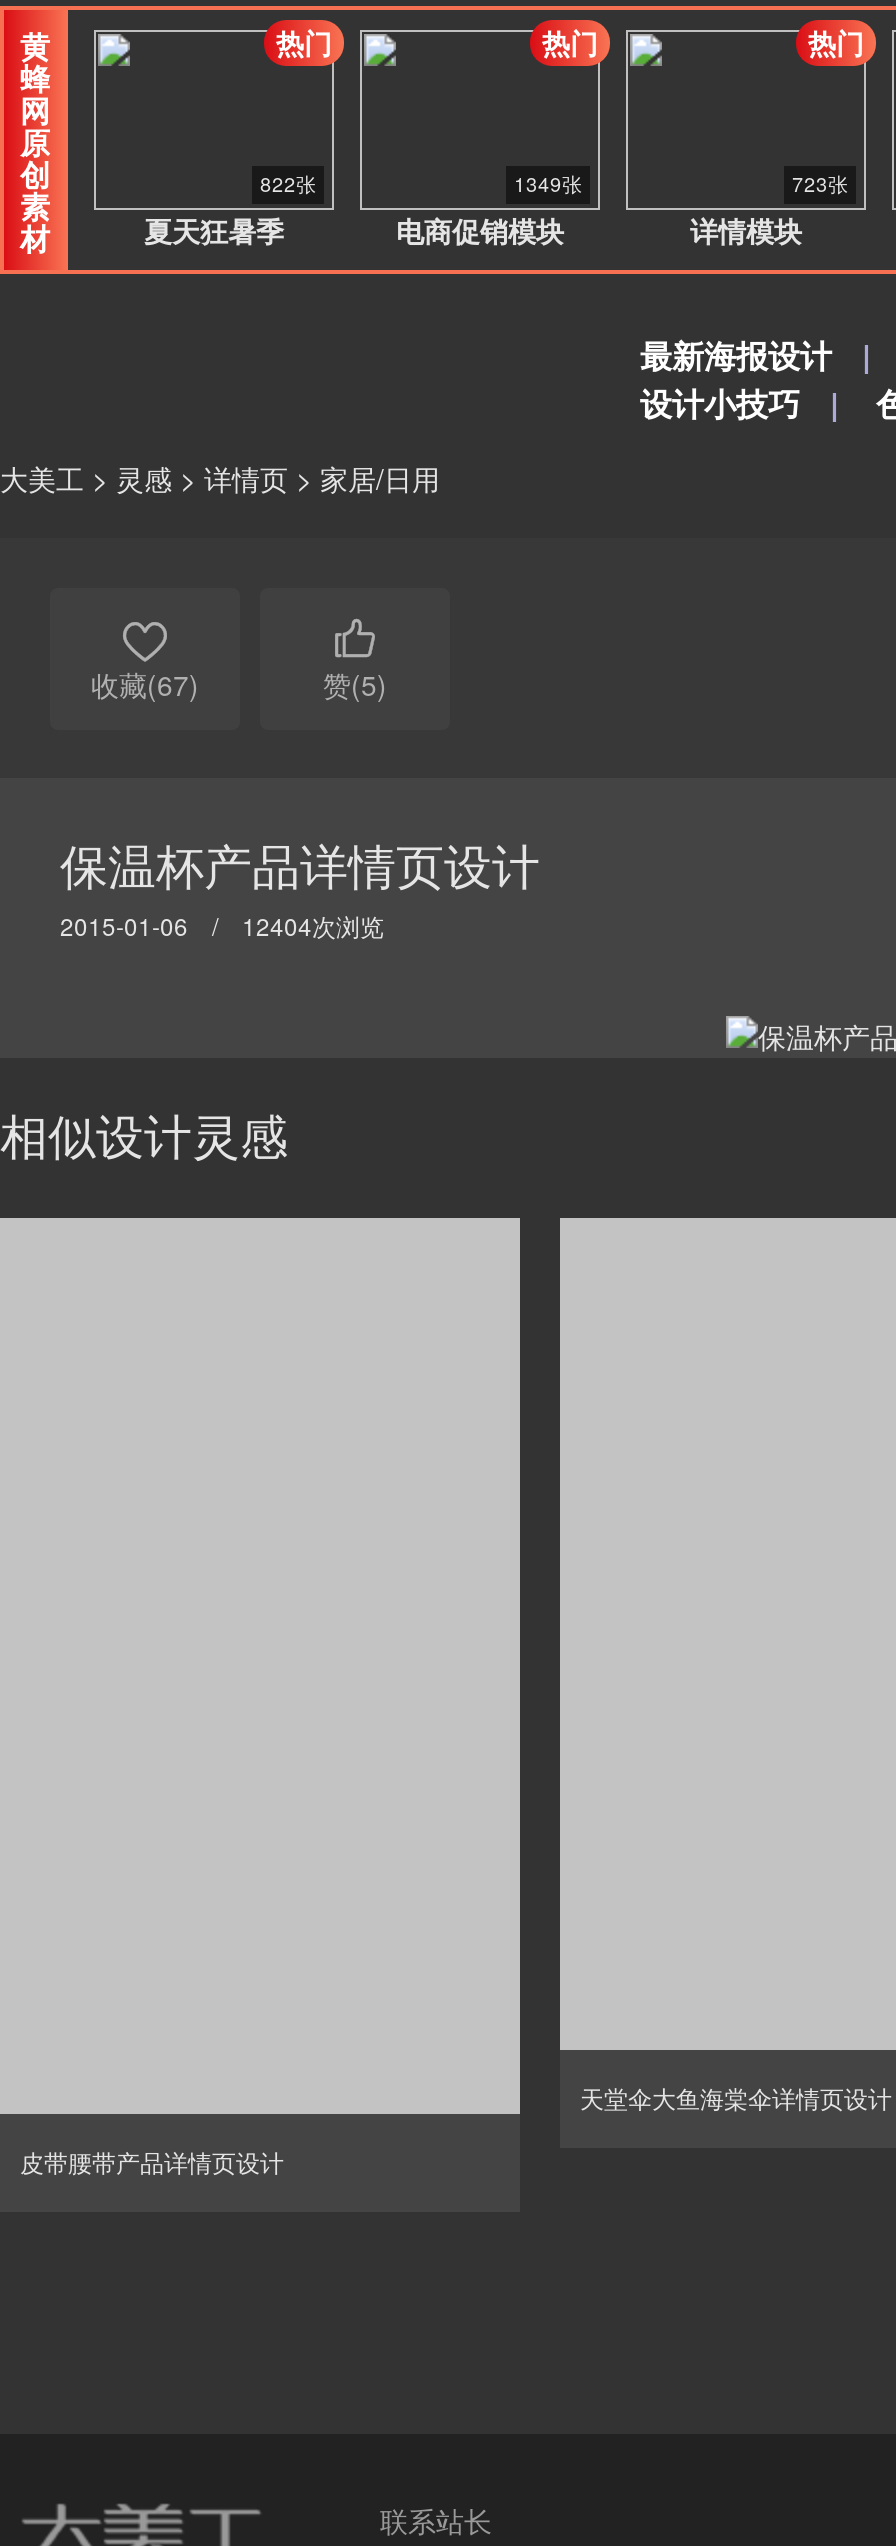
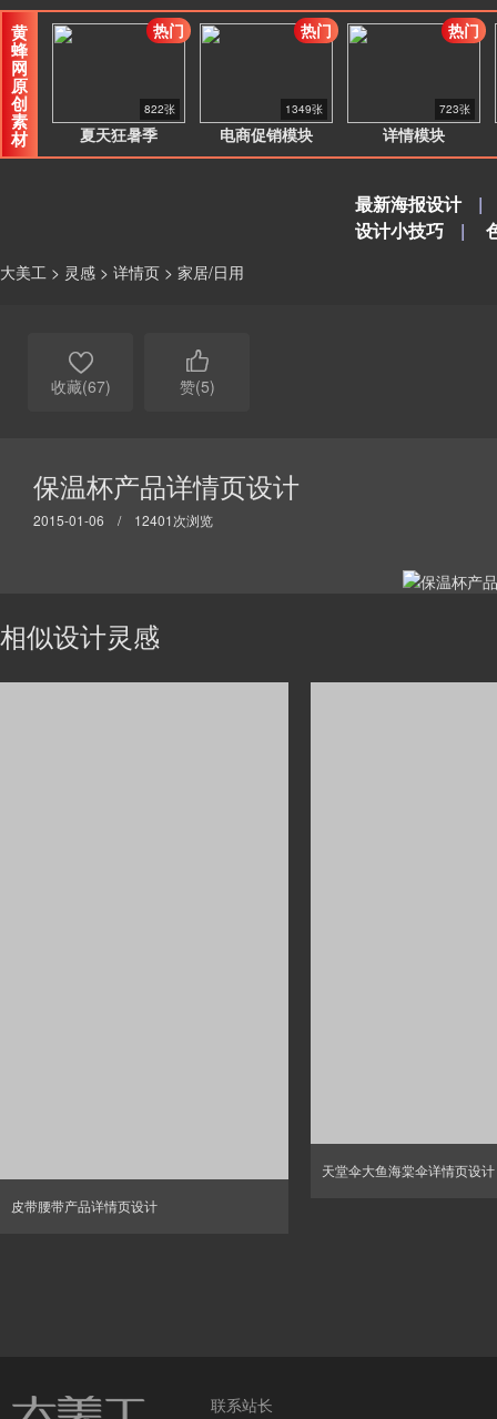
- 2015-01-06 / 12404次浏览
+ 2015-01-06 / 12401次浏览
